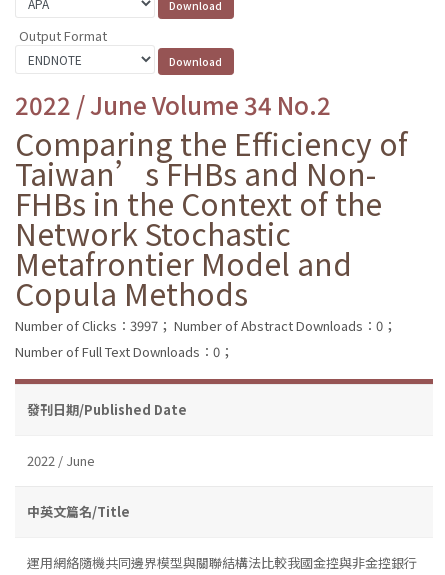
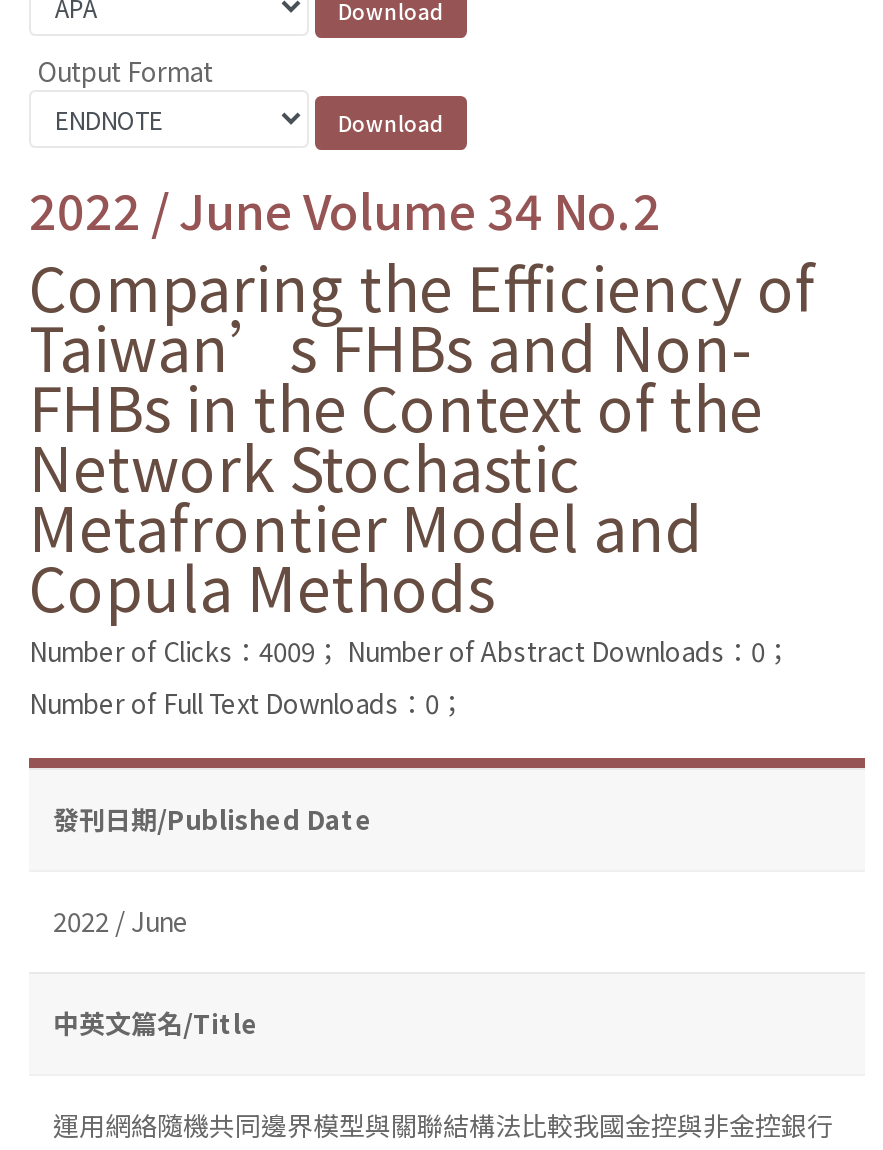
- Number of Clicks：3997； Number of Abstract Downloads：0；
+ Number of Clicks：4009； Number of Abstract Downloads：0；
